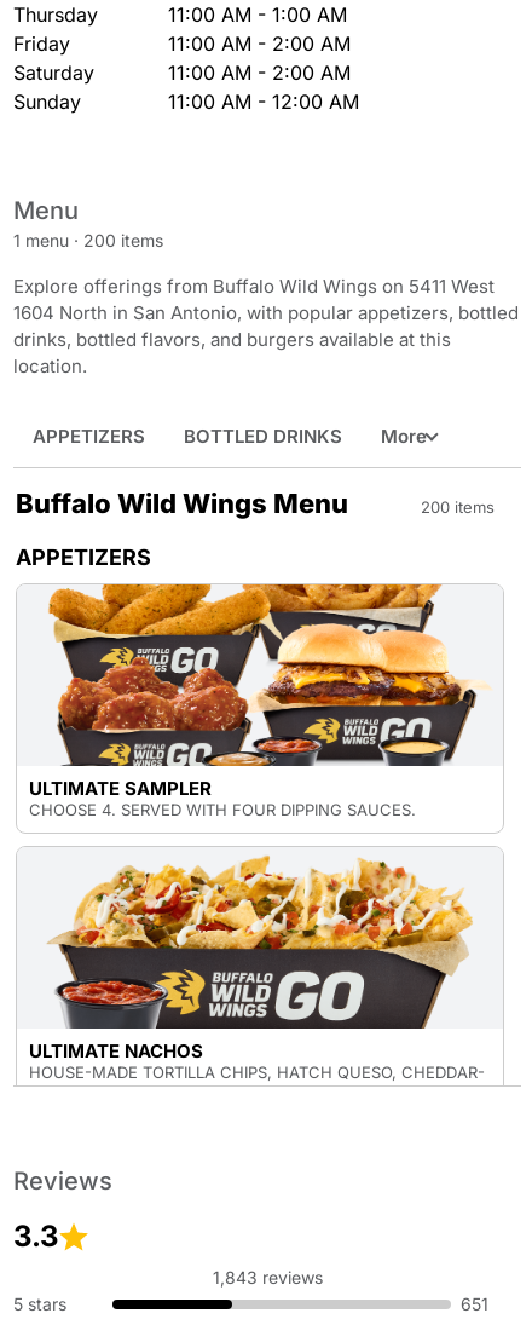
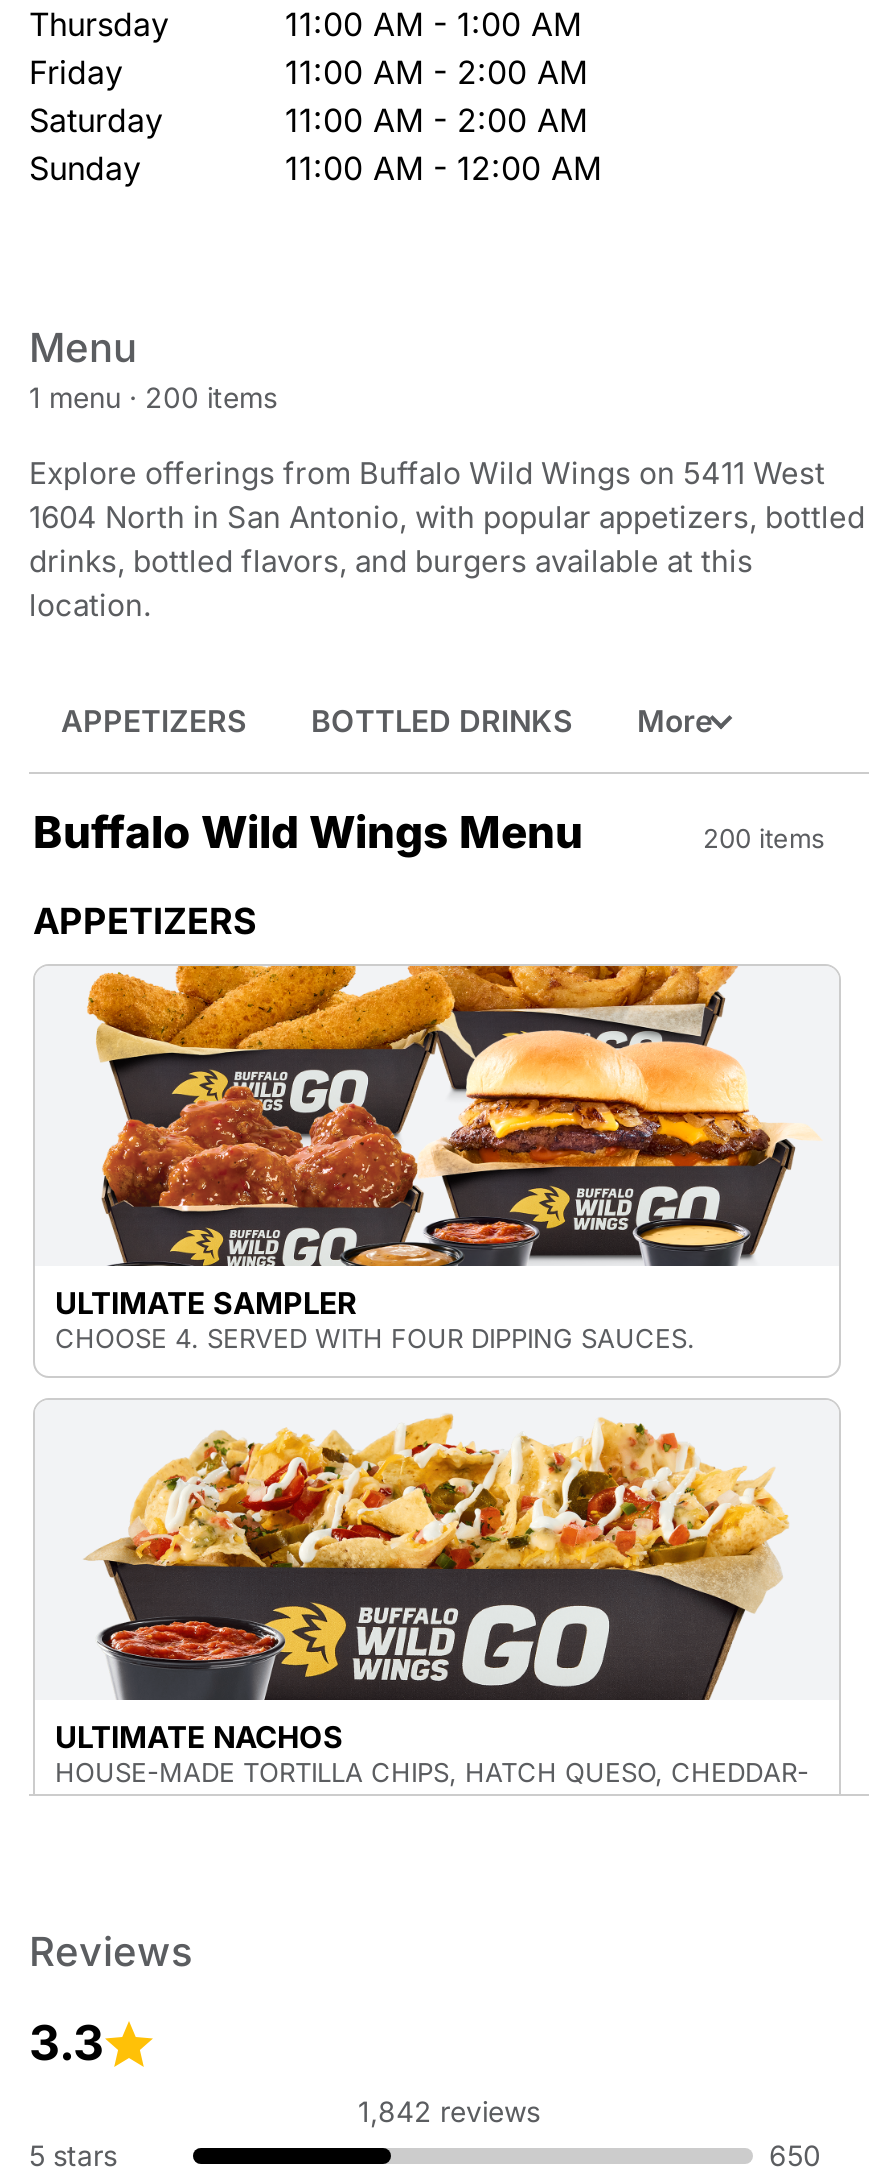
- 1,843 reviews
+ 1,842 reviews

- 651
+ 650
